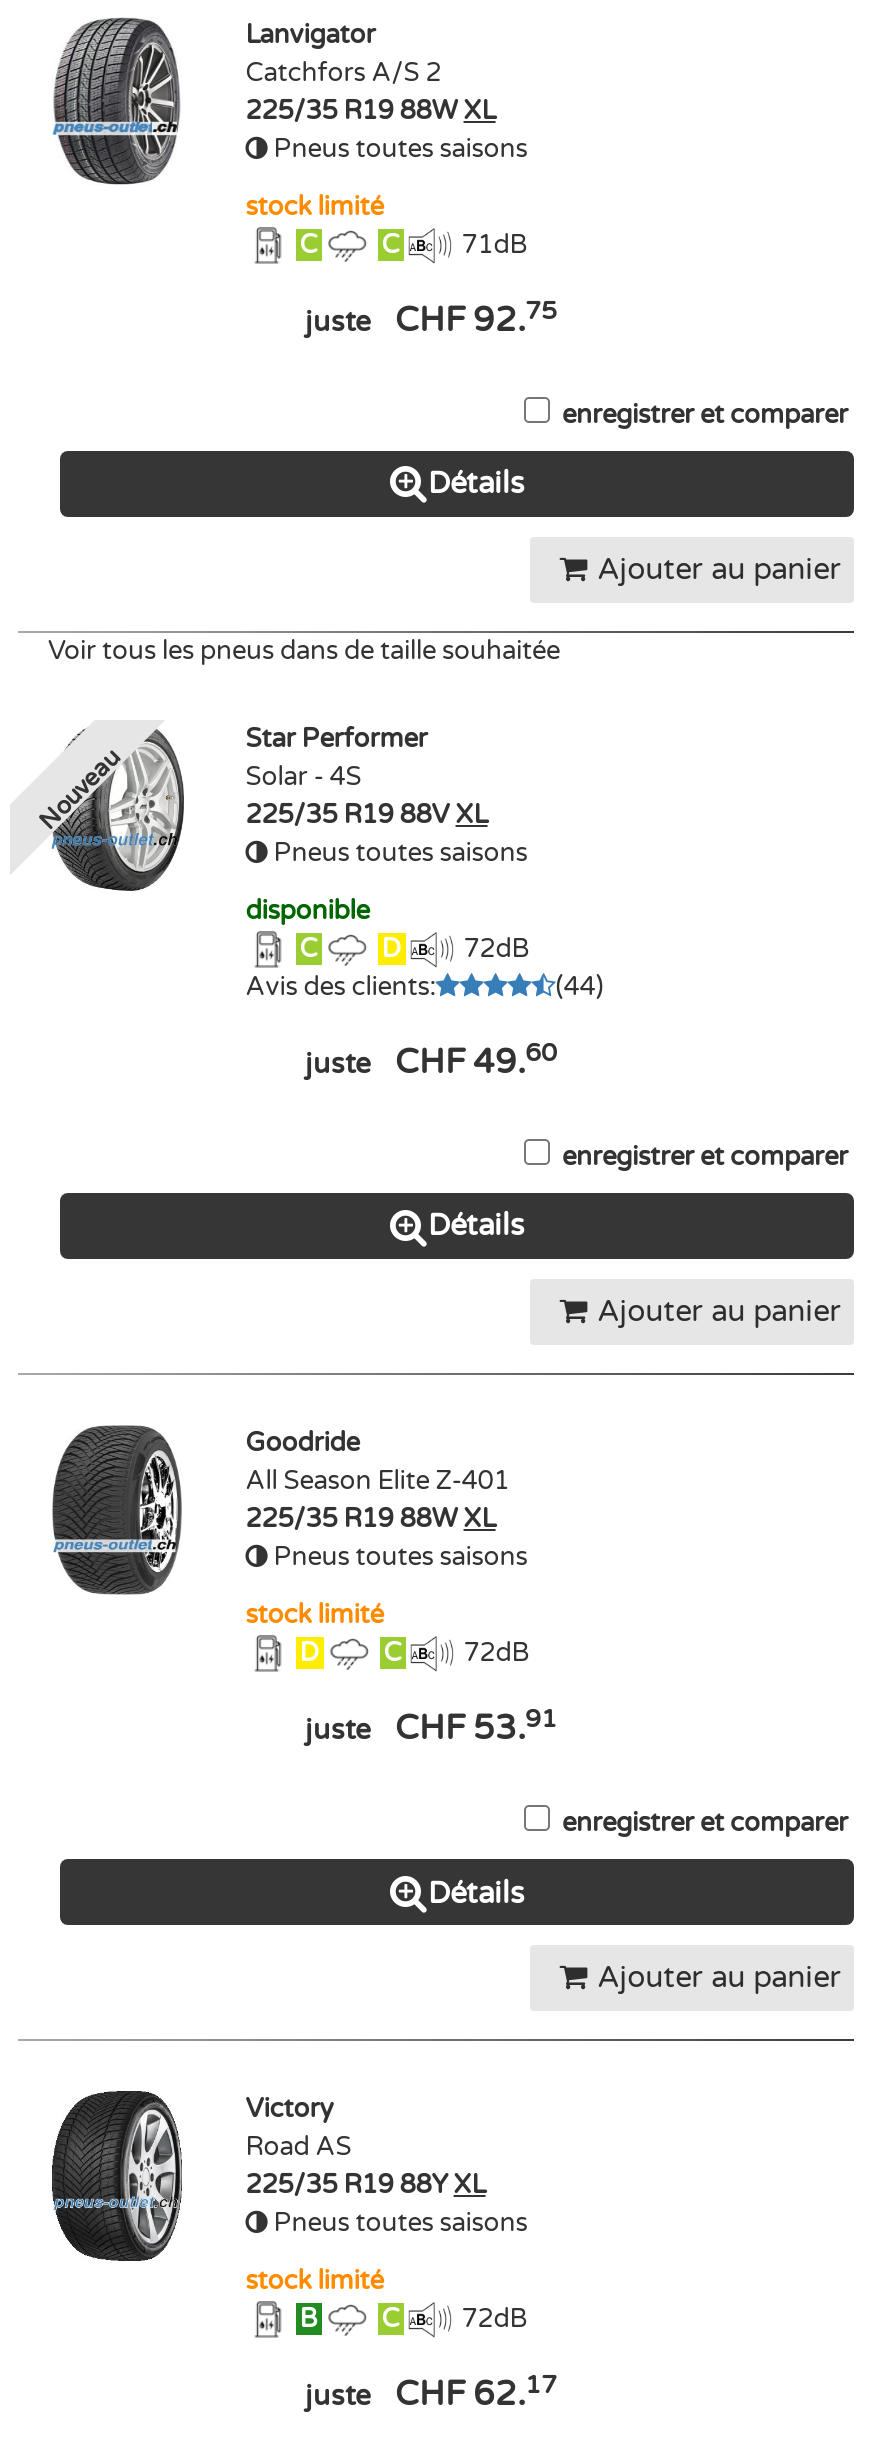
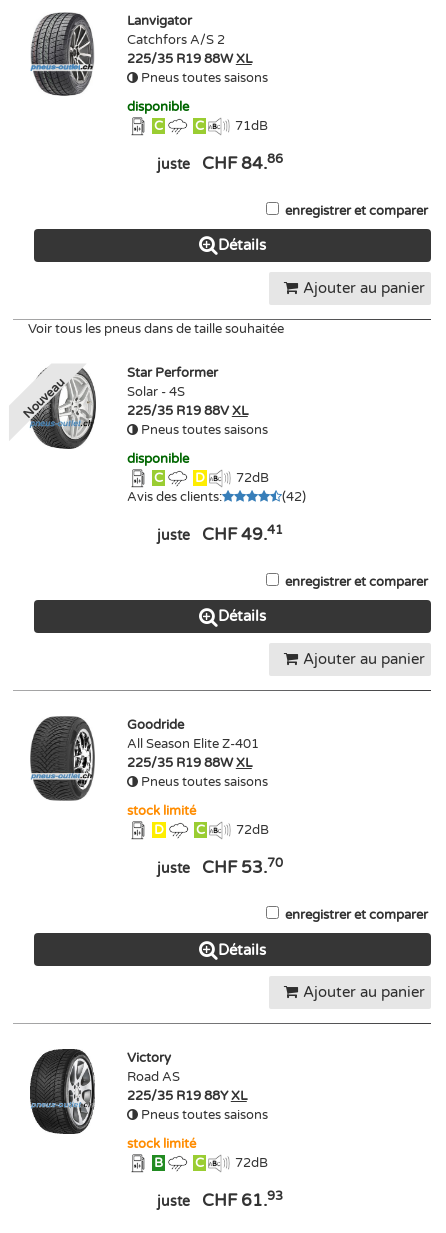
- stock limité
+ disponible

- juste CHF 92.75
+ juste CHF 84.86

- (44)
+ (42)

- juste CHF 49.60
+ juste CHF 49.41

- juste CHF 53.91
+ juste CHF 53.70

- juste CHF 62.17
+ juste CHF 61.93
